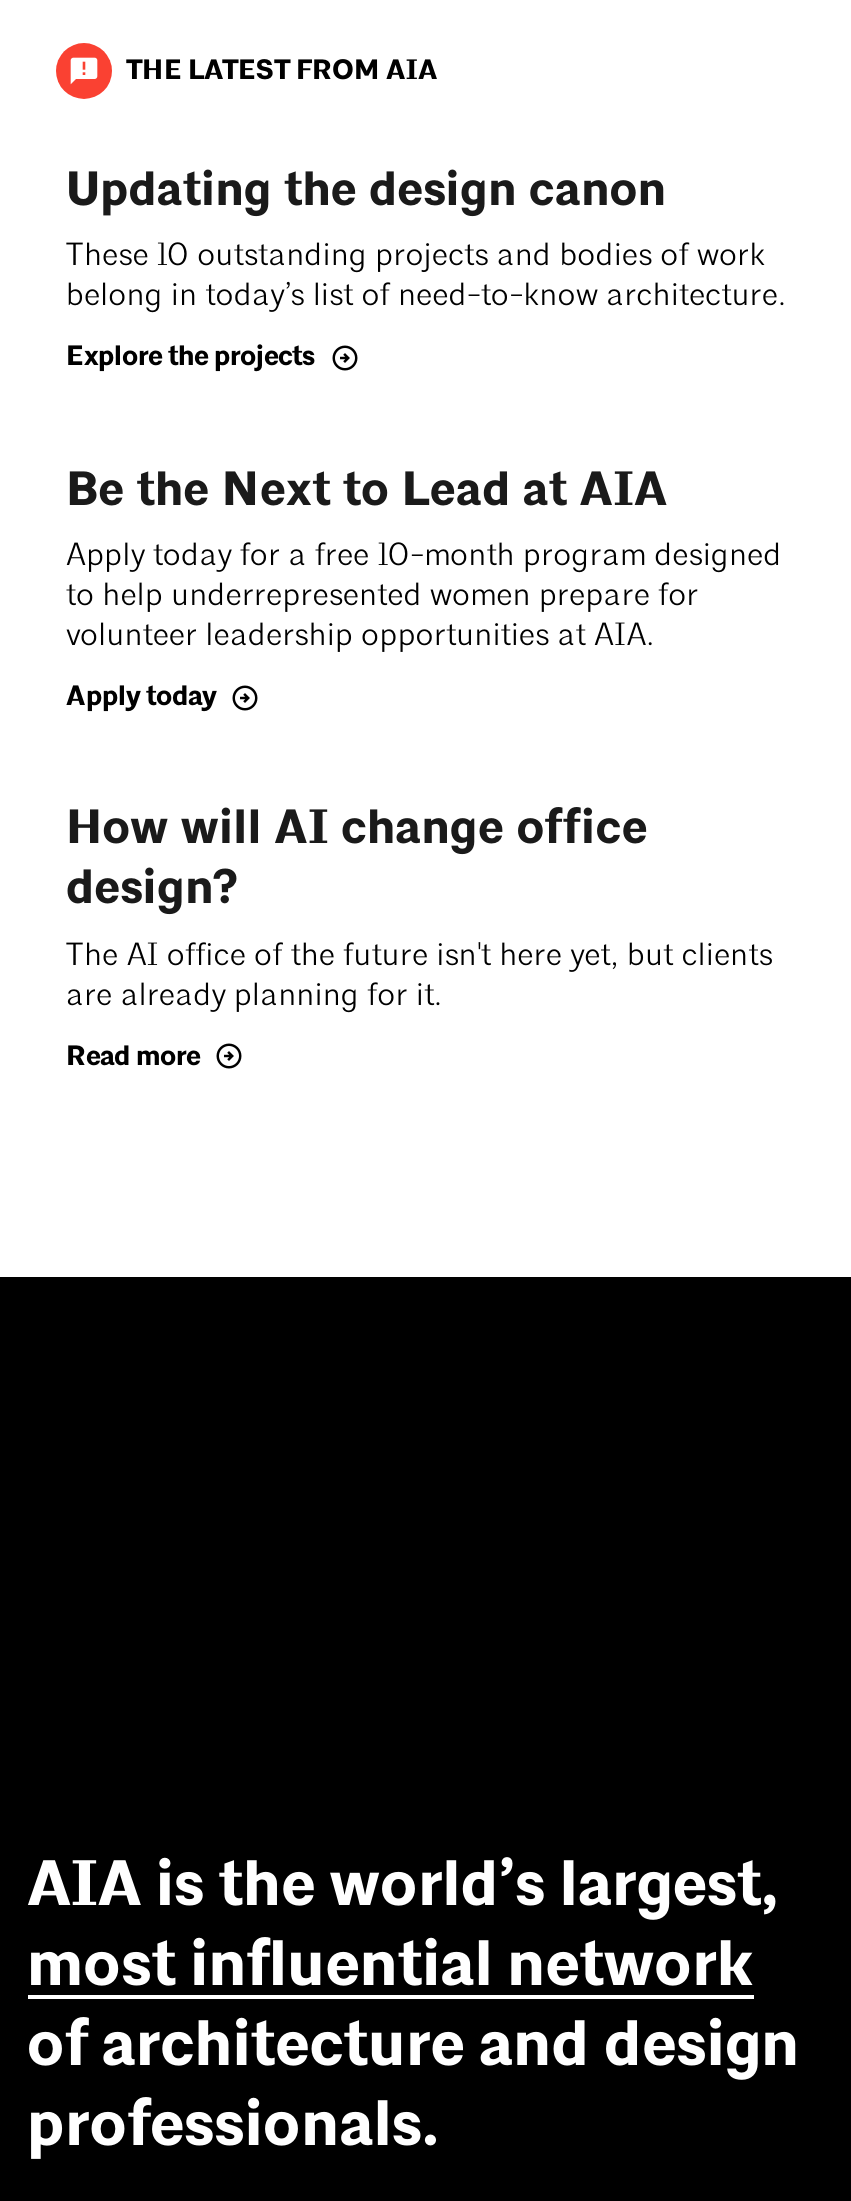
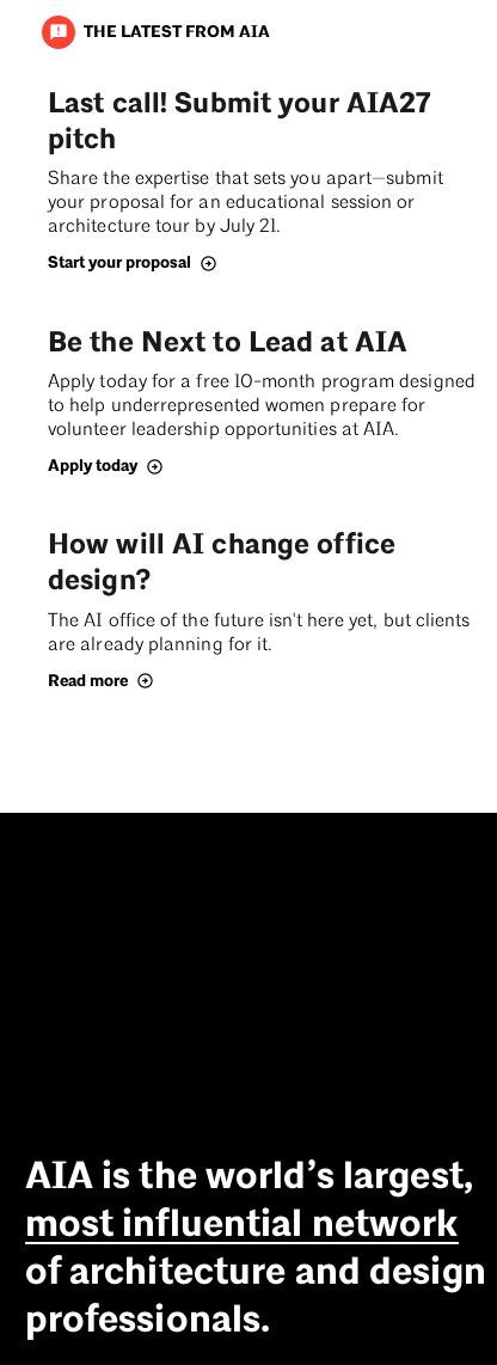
- Updating the design canon
- These 10 outstanding projects and bodies of work
- belong in today’s list of need-to-know architecture.
+ Last call! Submit your AIA27
+ pitch
+ Share the expertise that sets you apart—submit
+ your proposal for an educational session or
+ architecture tour by July 21.

- Explore the projects
+ Start your proposal
